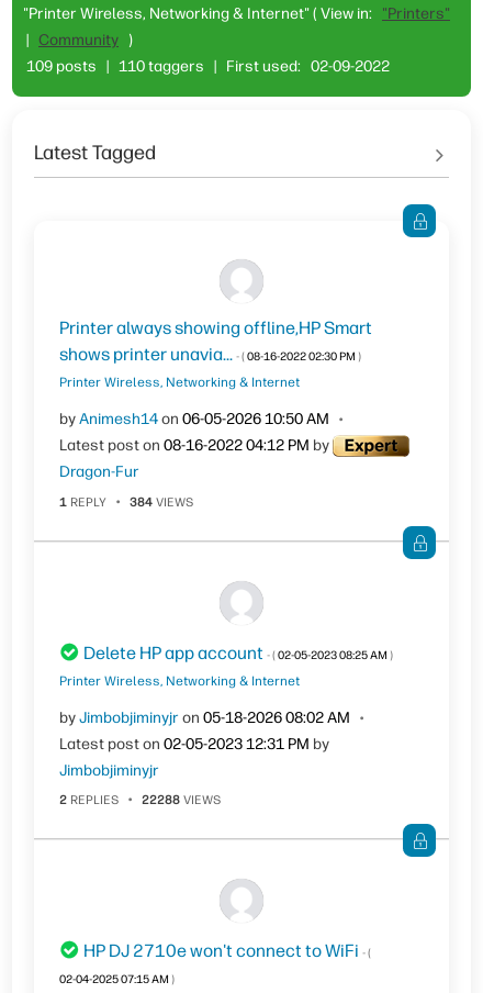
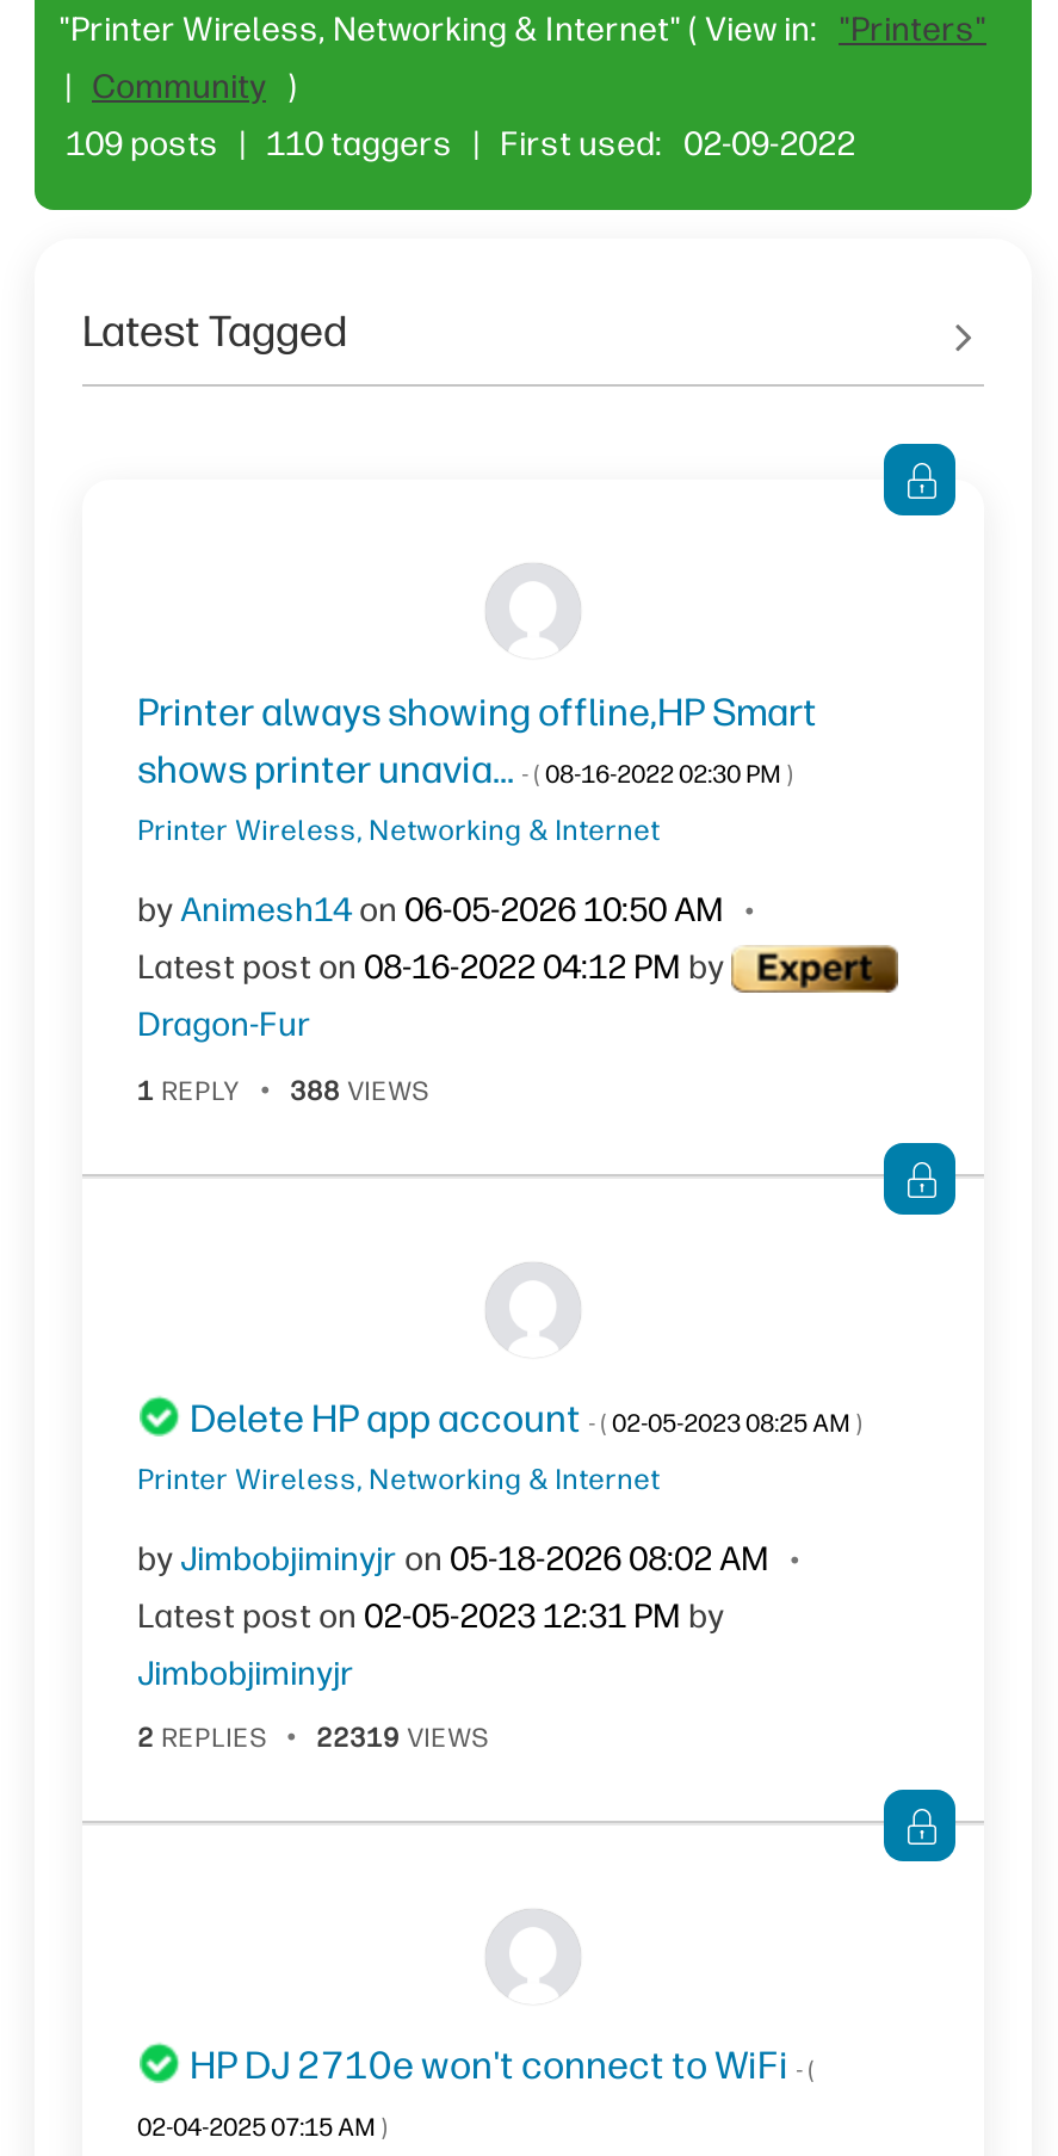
- 1 REPLY 384 VIEWS
+ 1 REPLY 388 VIEWS

- 2 REPLIES 22288 VIEWS
+ 2 REPLIES 22319 VIEWS
